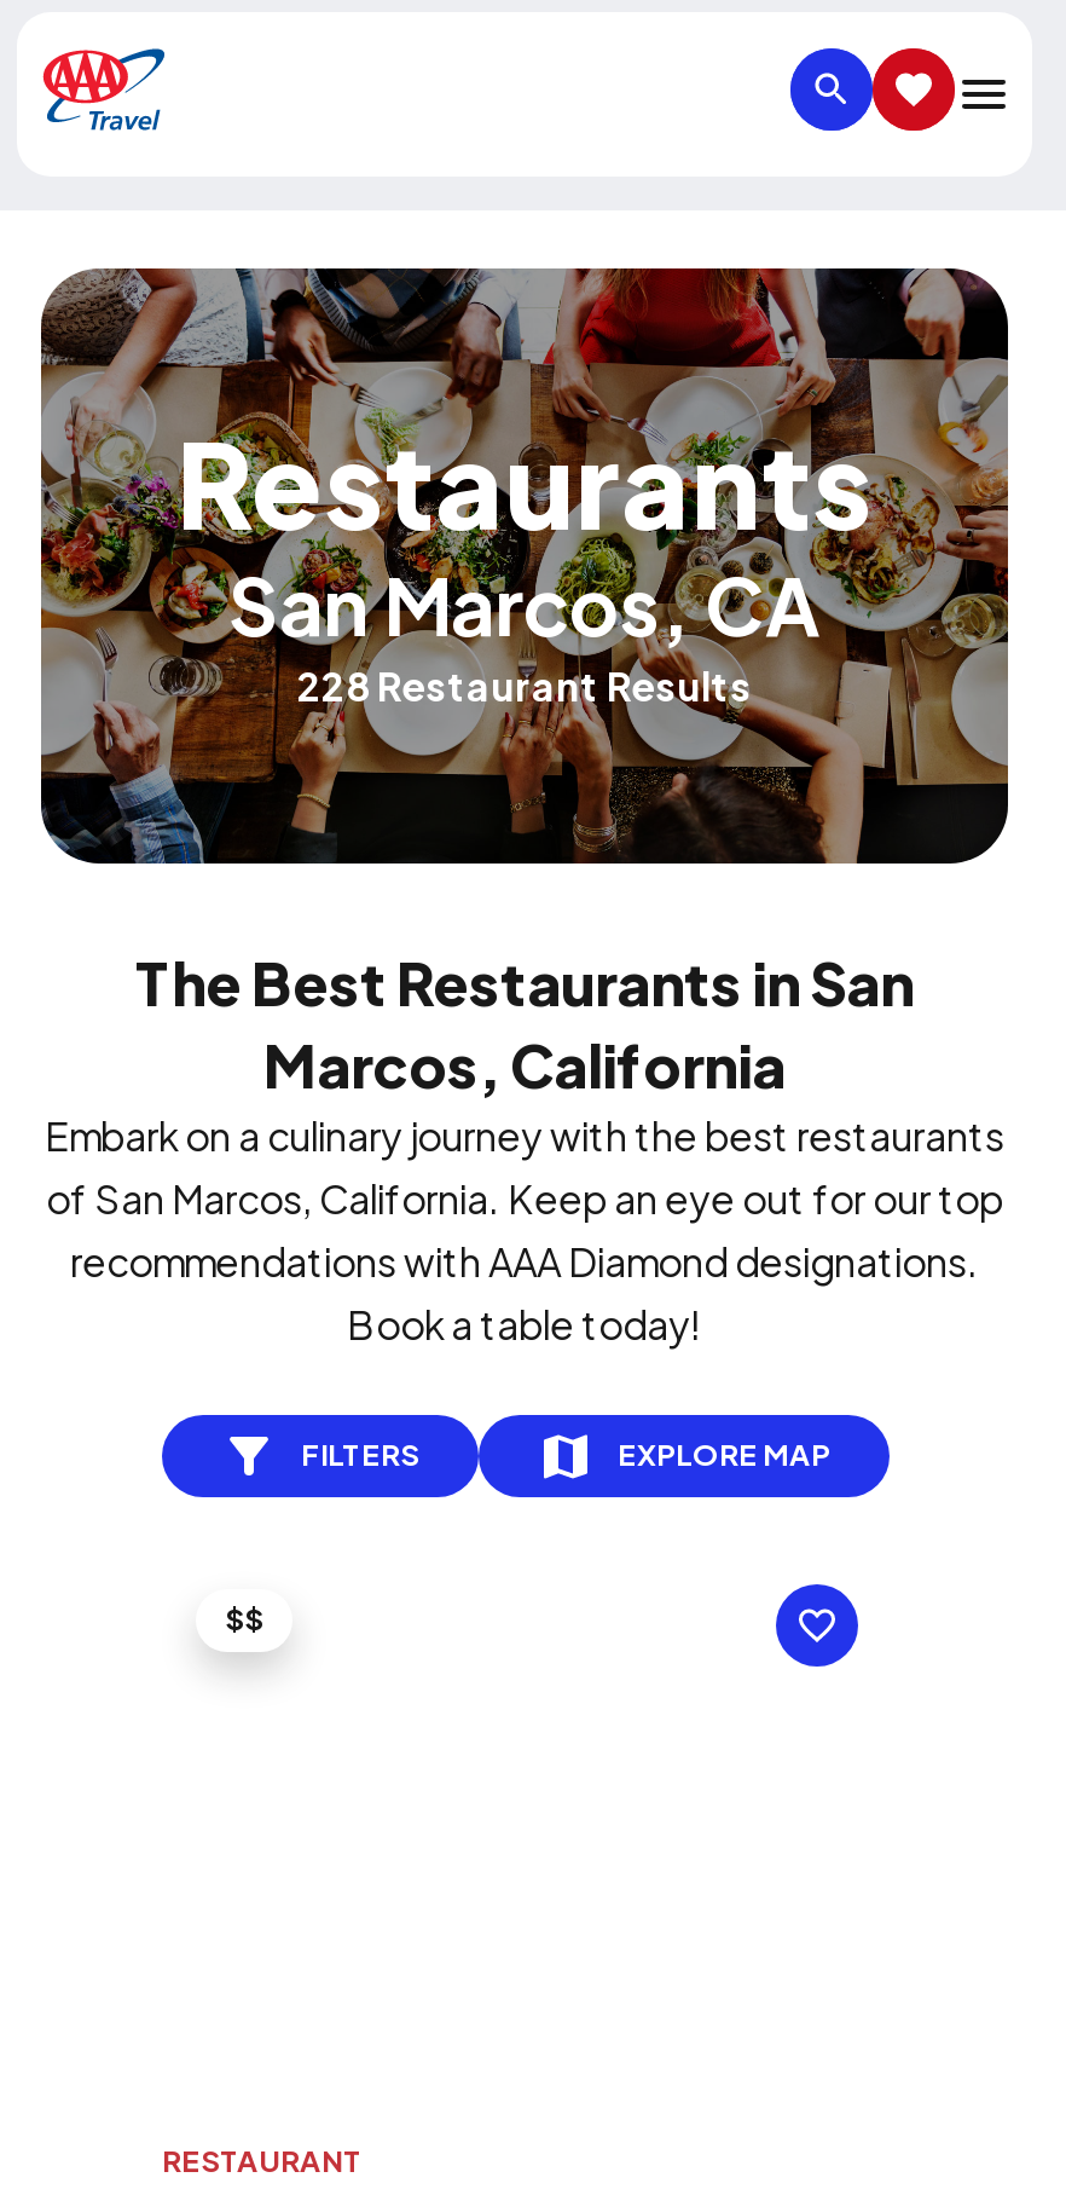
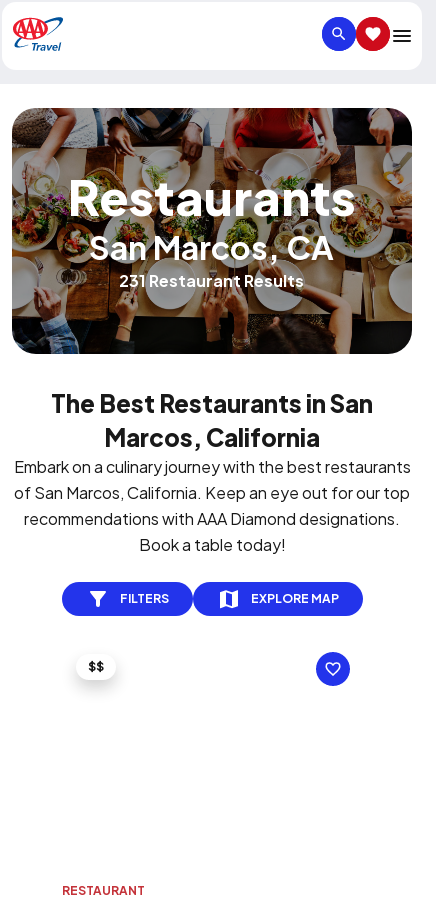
- 228 Restaurant Results
+ 231 Restaurant Results
